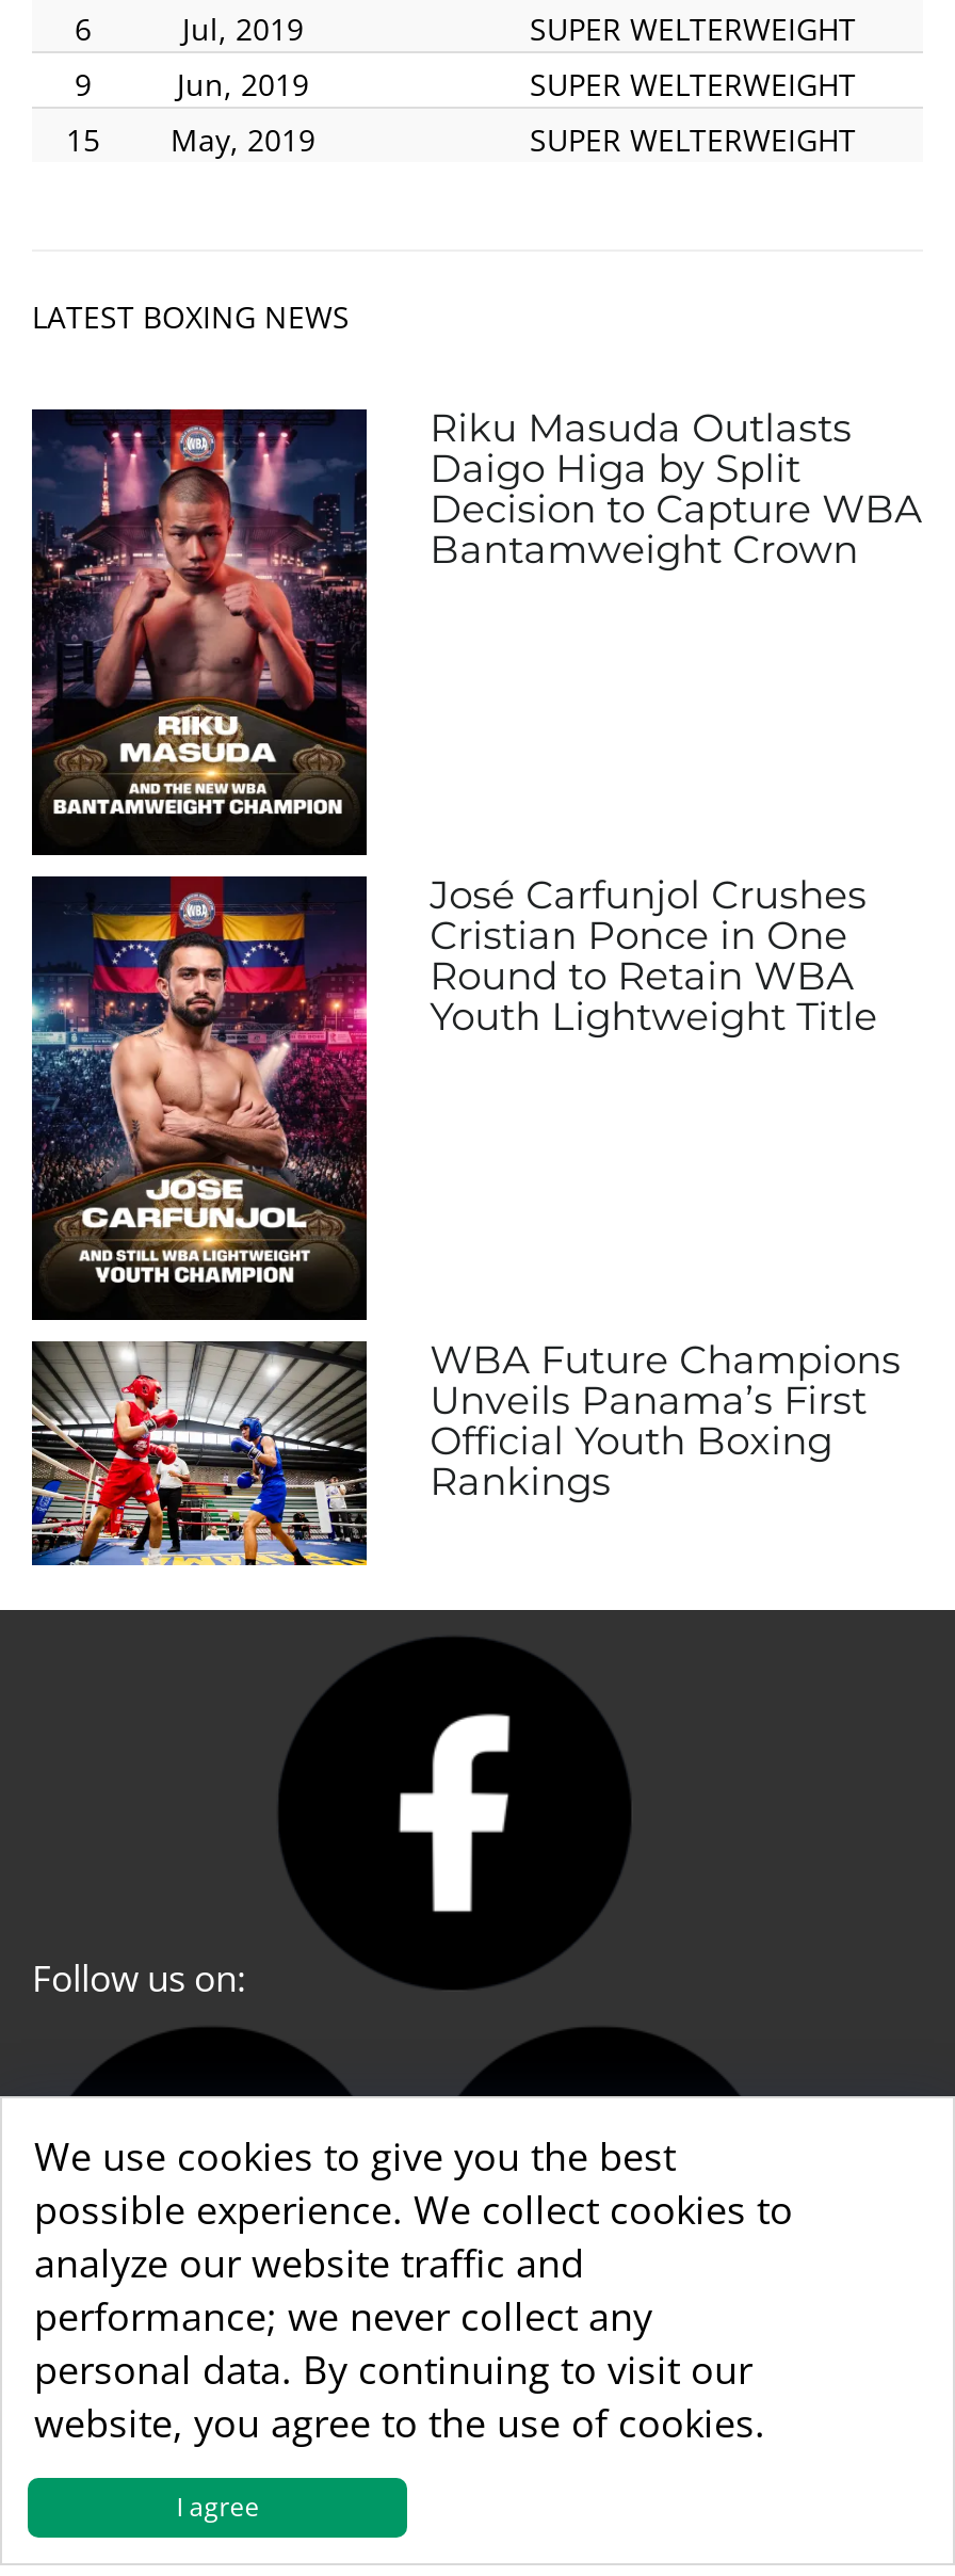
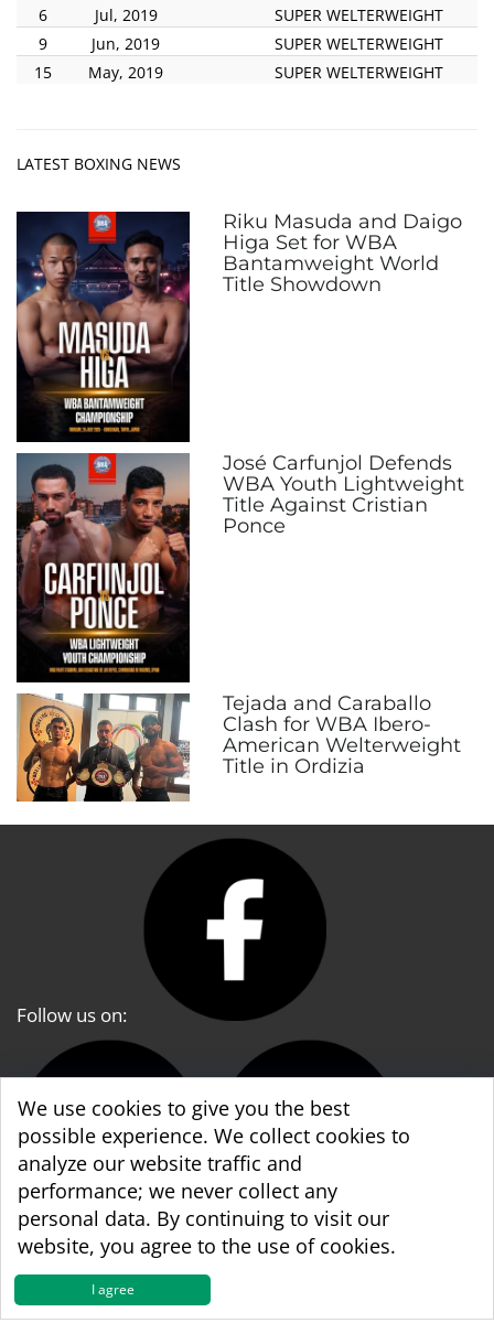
- [image]
- Riku Masuda Outlasts
- Daigo Higa by Split
- Decision to Capture WBA
- Bantamweight Crown
+ [image]
+ Riku Masuda and Daigo
+ Higa Set for WBA
+ Bantamweight World
+ Title Showdown

- [image]
- José Carfunjol Crushes
- Cristian Ponce in One
- Round to Retain WBA
- Youth Lightweight Title
+ [image]
+ José Carfunjol Defends
+ WBA Youth Lightweight
+ Title Against Cristian
+ Ponce

- [image]
- WBA Future Champions
- Unveils Panama’s First
- Official Youth Boxing
- Rankings
+ [image]
+ Tejada and Caraballo
+ Clash for WBA Ibero-
+ American Welterweight
+ Title in Ordizia
